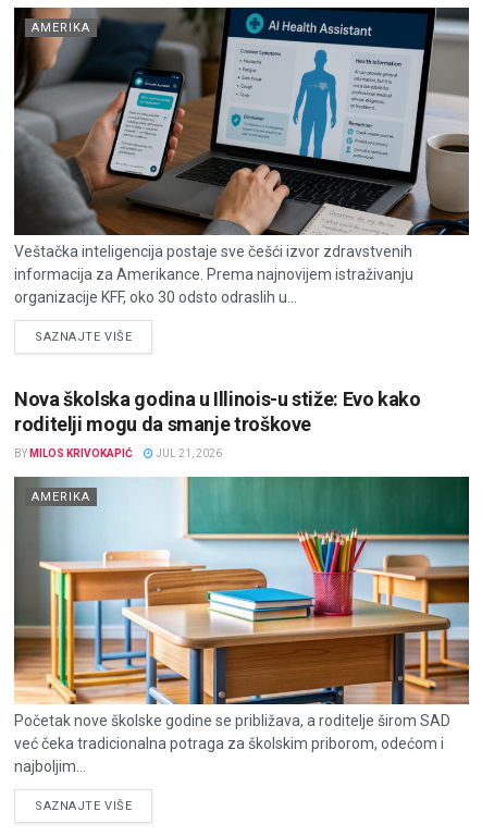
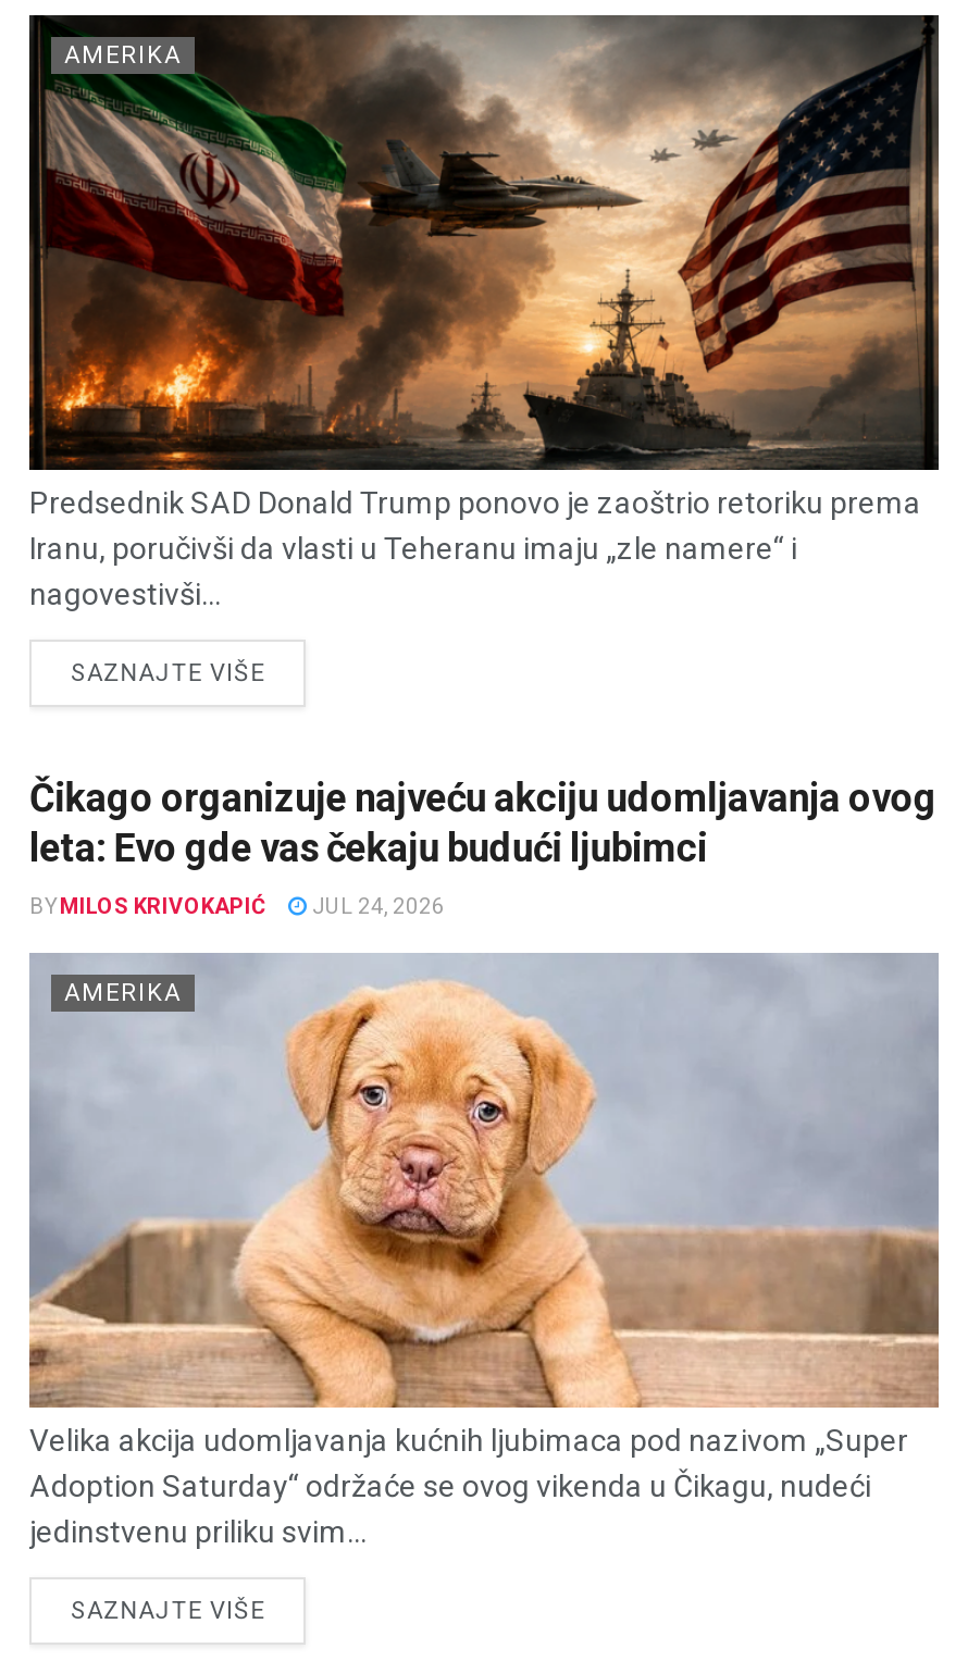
- [image]
- Veštačka inteligencija postaje sve češći izvor zdravstvenih
- informacija za Amerikance. Prema najnovijem istraživanju
- organizacije KFF, oko 30 odsto odraslih u...
+ [image]
+ Predsednik SAD Donald Trump ponovo je zaoštrio retoriku prema
+ Iranu, poručivši da vlasti u Teheranu imaju „zle namere“ i
+ nagovestivši...

- Nova školska godina u Illinois-u stiže: Evo kako
- roditelji mogu da smanje troškove
+ Čikago organizuje najveću akciju udomljavanja ovog
+ leta: Evo gde vas čekaju budući ljubimci

- BY MILOS KRIVOKAPIĆ JUL 21, 2026
+ BY MILOS KRIVOKAPIĆ JUL 24, 2026

- [image]
- Početak nove školske godine se približava, a roditelje širom SAD
- već čeka tradicionalna potraga za školskim priborom, odećom i
- najboljim...
+ [image]
+ Velika akcija udomljavanja kućnih ljubimaca pod nazivom „Super
+ Adoption Saturday“ održaće se ovog vikenda u Čikagu, nudeći
+ jedinstvenu priliku svim...
